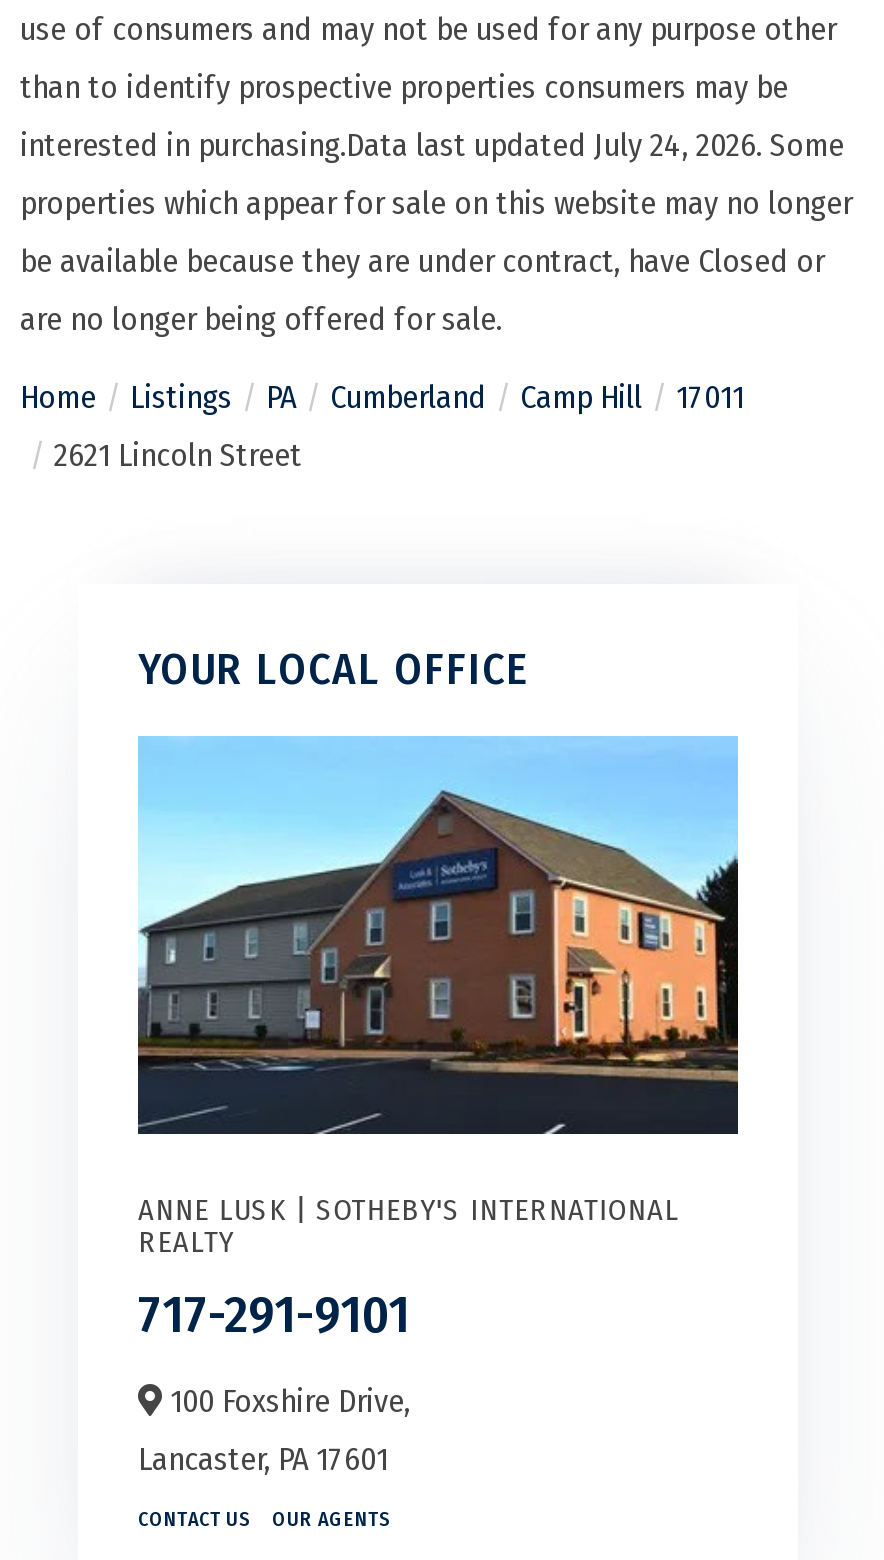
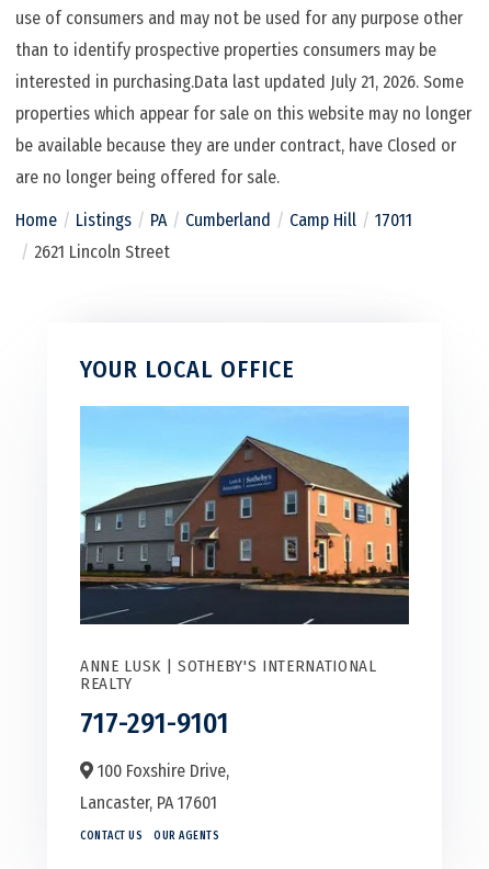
- interested in purchasing.Data last updated July 24, 2026. Some
+ interested in purchasing.Data last updated July 21, 2026. Some
